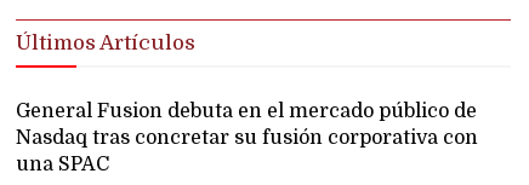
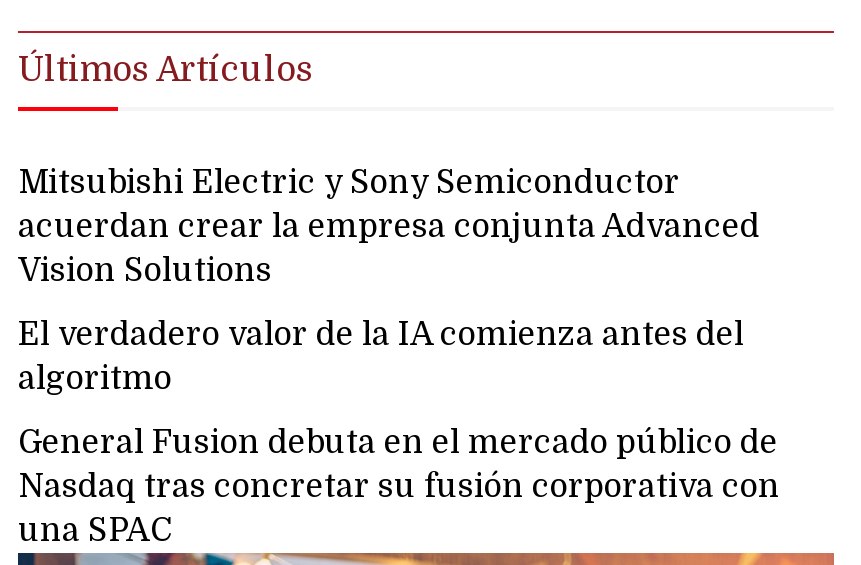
+ Mitsubishi Electric y Sony Semiconductor
+ acuerdan crear la empresa conjunta Advanced
+ Vision Solutions
+ El verdadero valor de la IA comienza antes del
+ algoritmo
